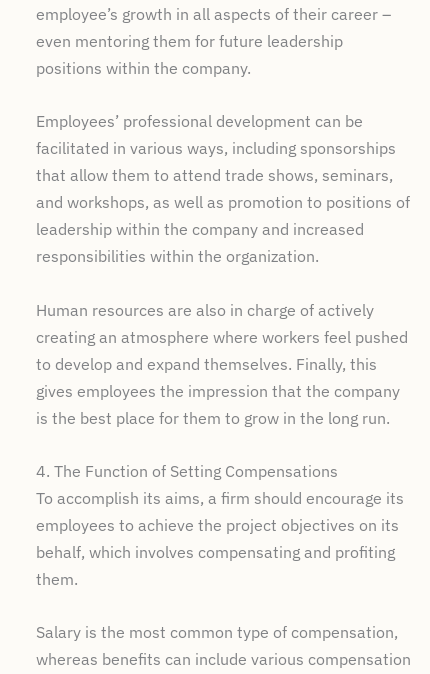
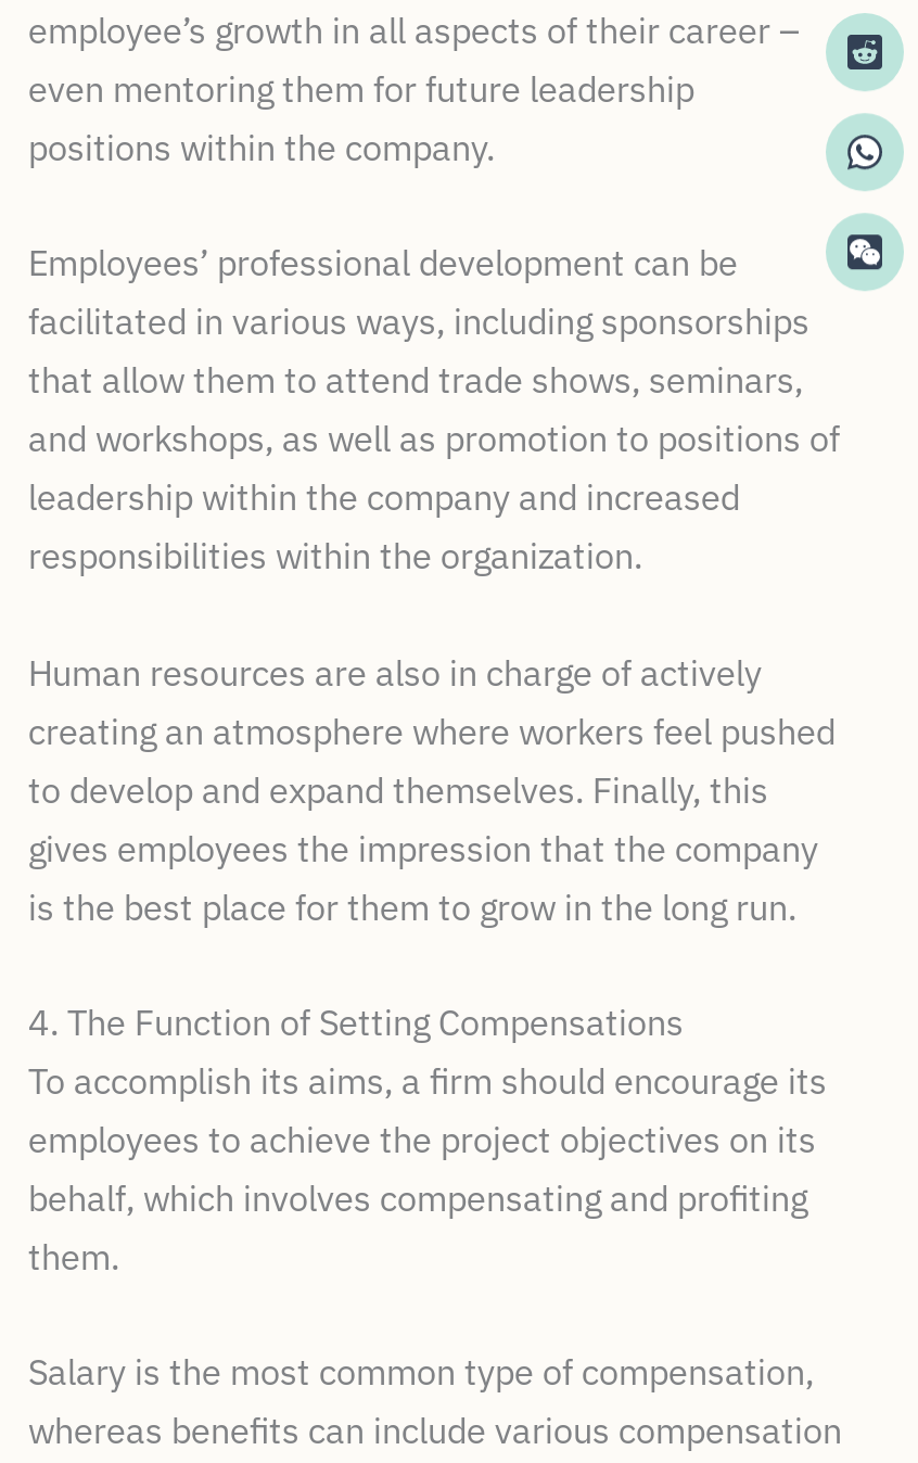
+ [image]

+ [image]

+ [image]
